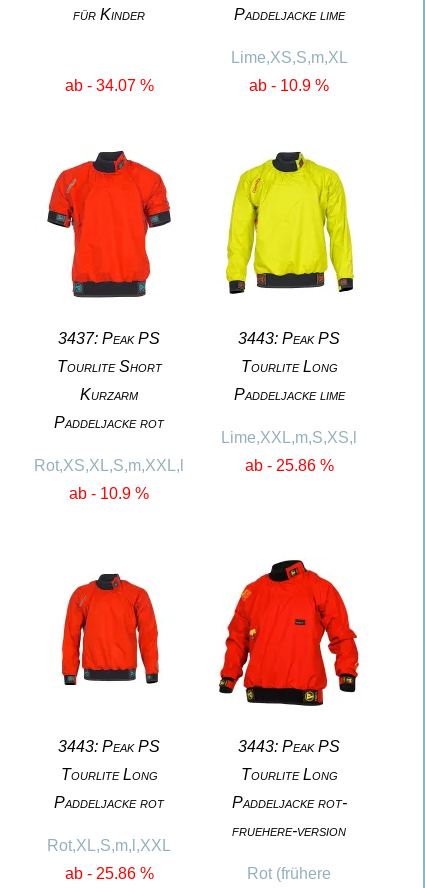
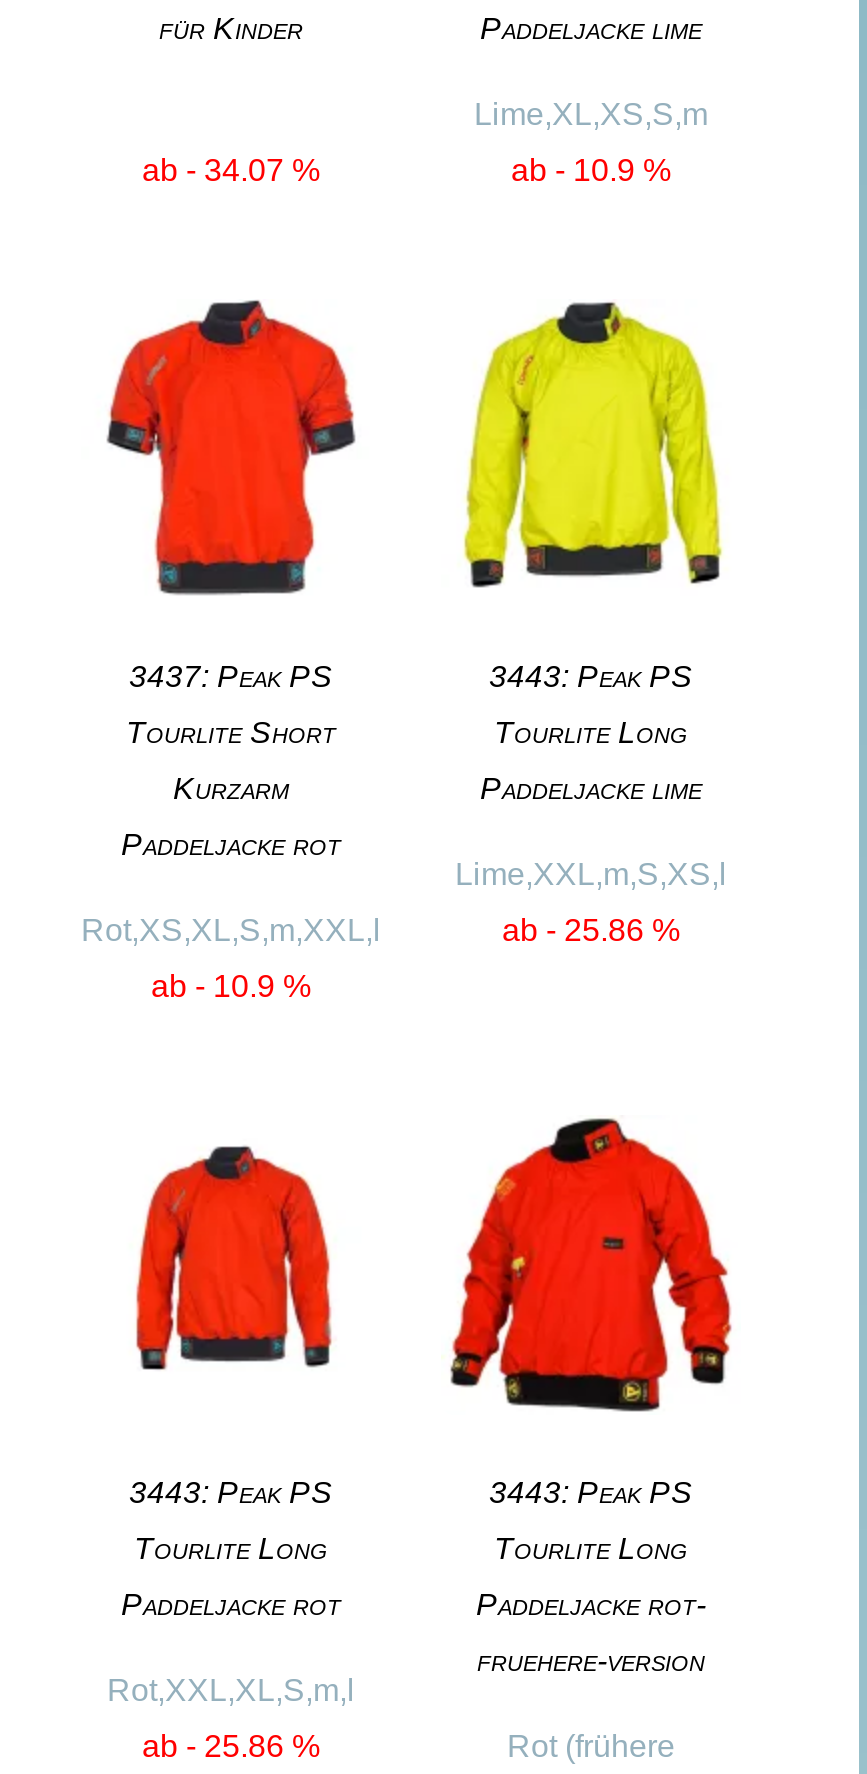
- Lime,XS,S,m,XL
+ Lime,XL,XS,S,m

- Rot,XL,S,m,l,XXL
+ Rot,XXL,XL,S,m,l
